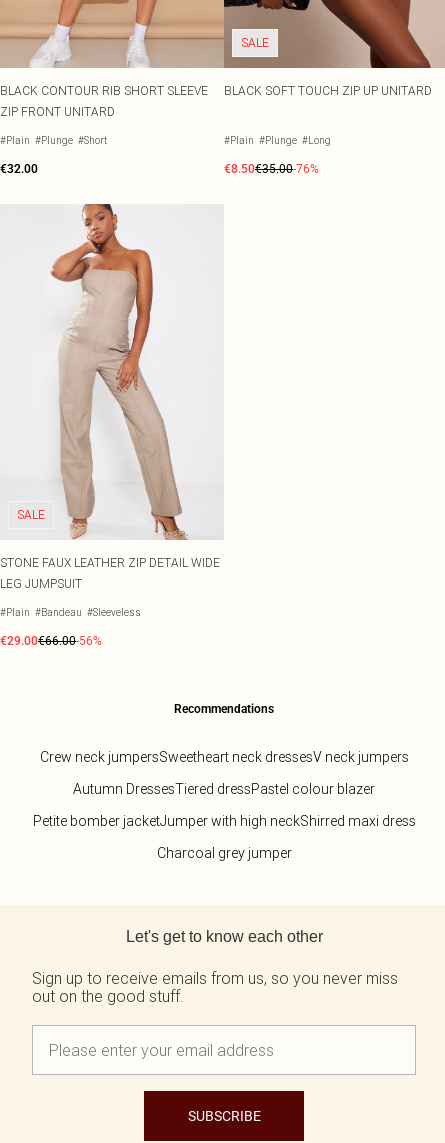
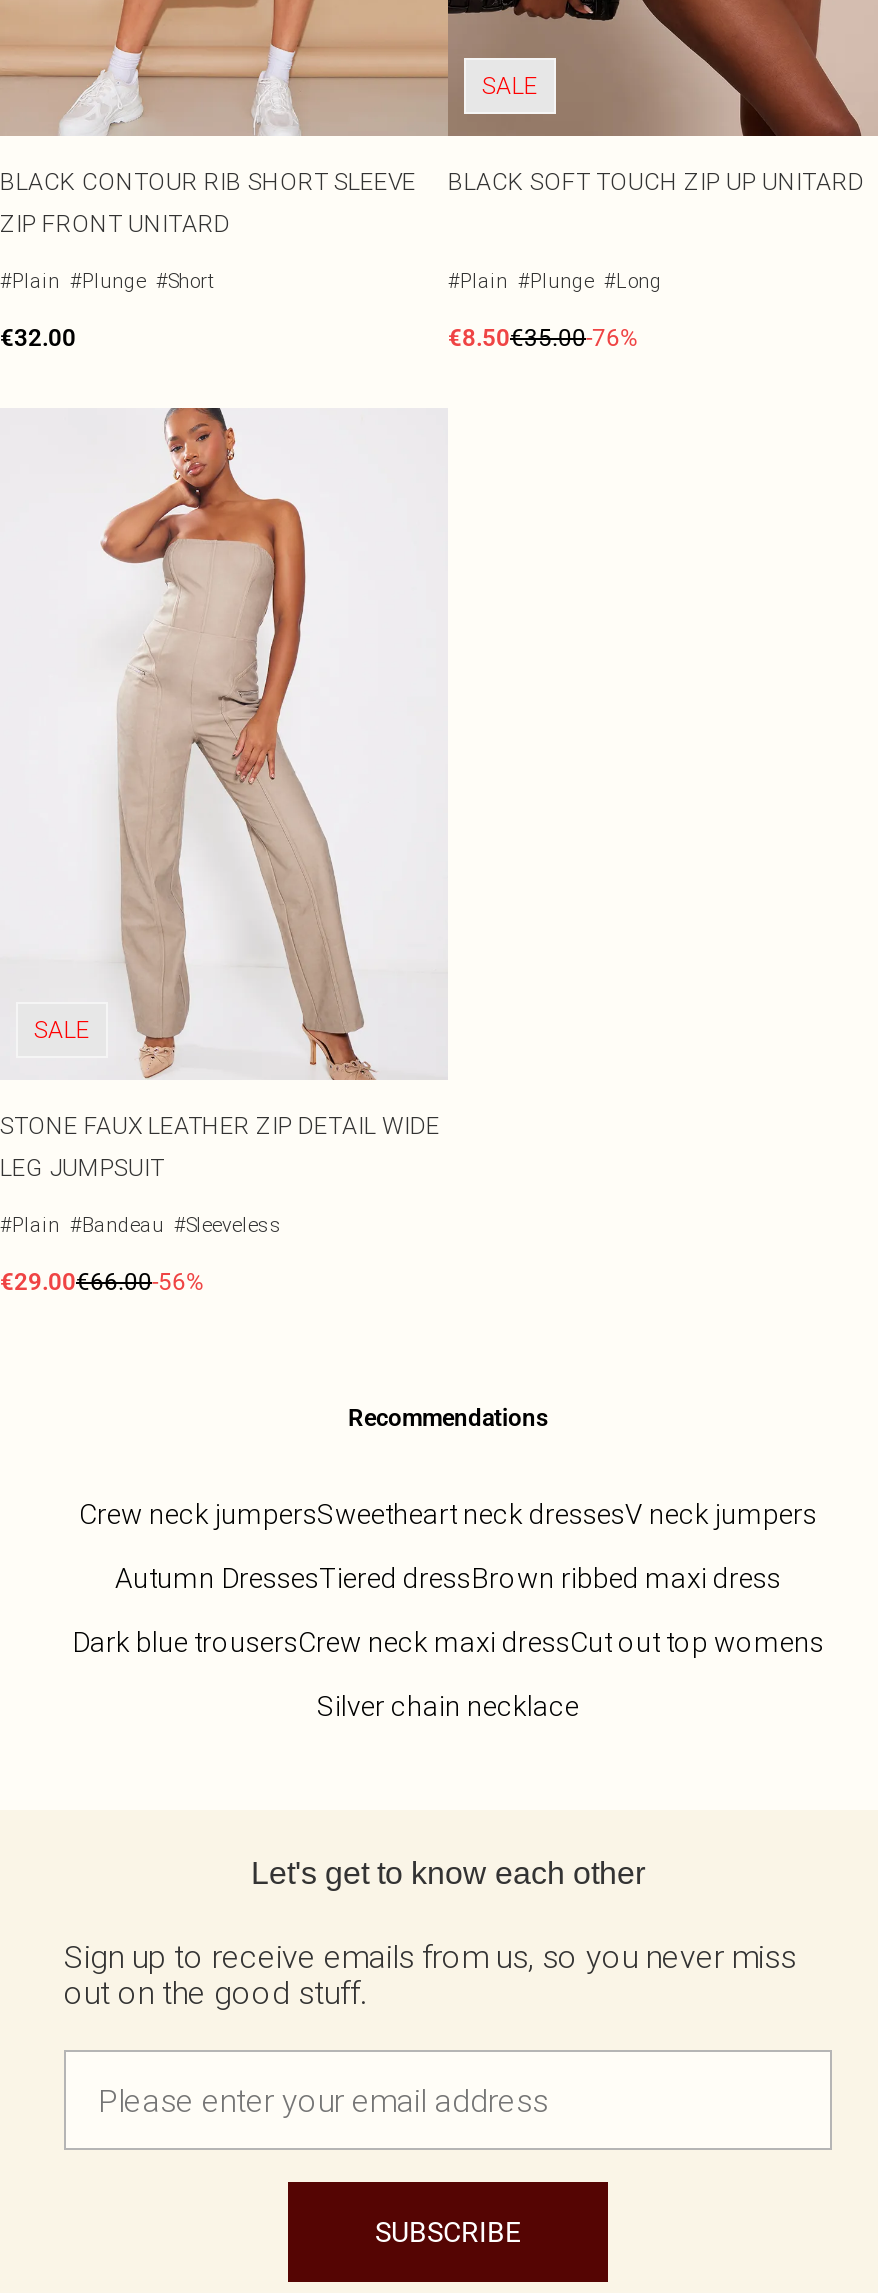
- Autumn DressesTiered dressPastel colour blazer
+ Autumn DressesTiered dressBrown ribbed maxi dress

- Petite bomber jacketJumper with high neckShirred maxi dress
+ Dark blue trousersCrew neck maxi dressCut out top womens

- Charcoal grey jumper
+ Silver chain necklace
